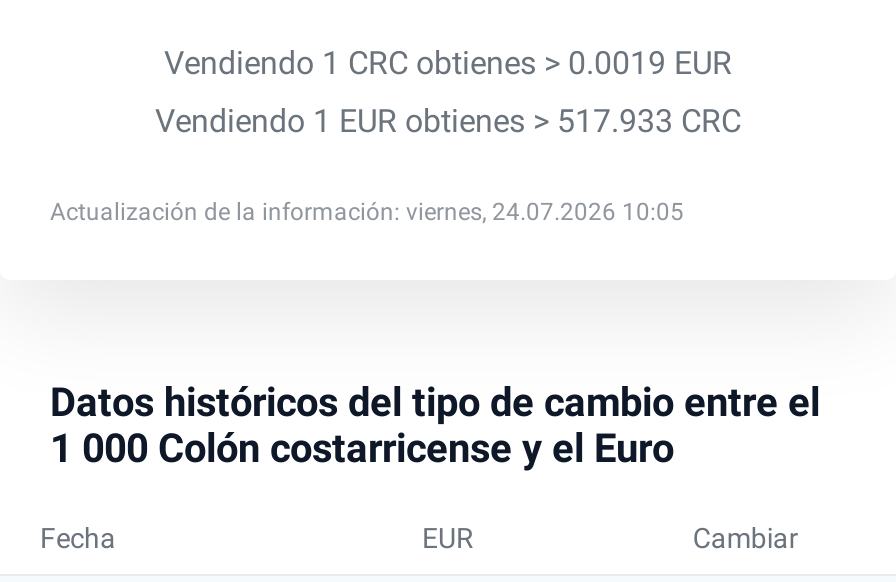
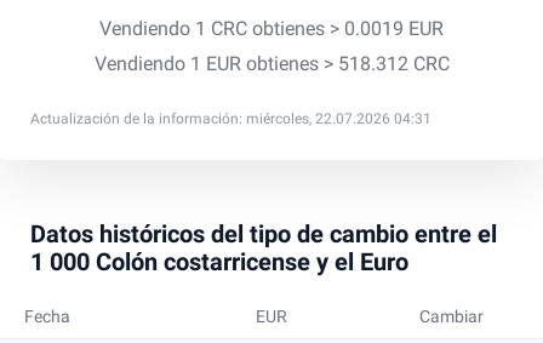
- Vendiendo 1 EUR obtienes > 517.933 CRC
+ Vendiendo 1 EUR obtienes > 518.312 CRC

- Actualización de la información: viernes, 24.07.2026 10:05
+ Actualización de la información: miércoles, 22.07.2026 04:31
